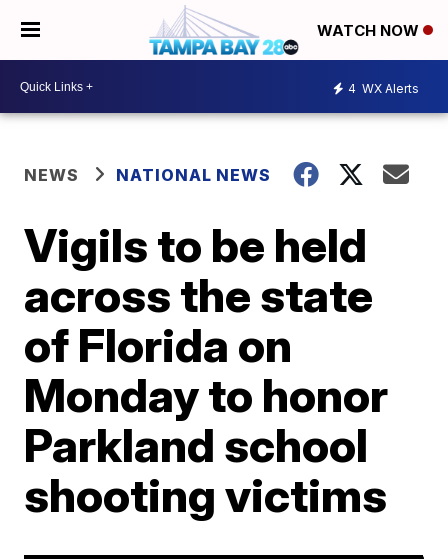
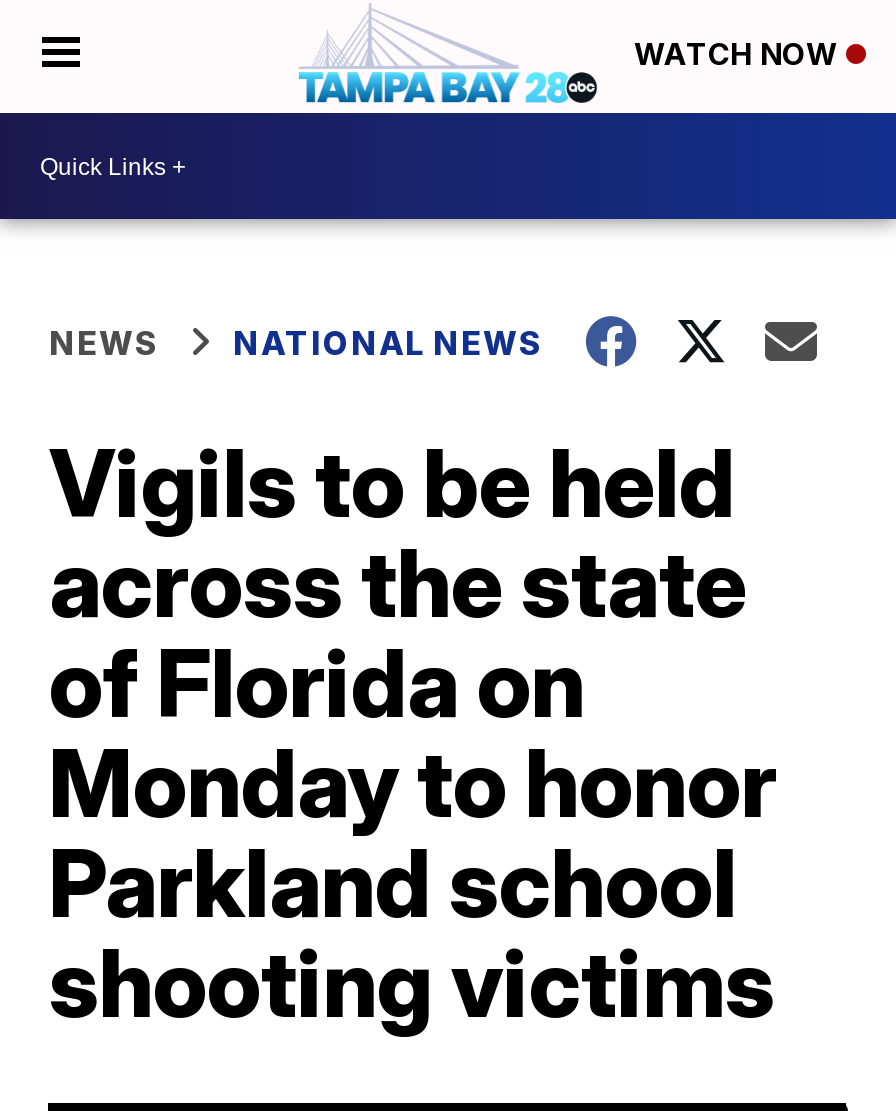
- 4 WX Alerts
